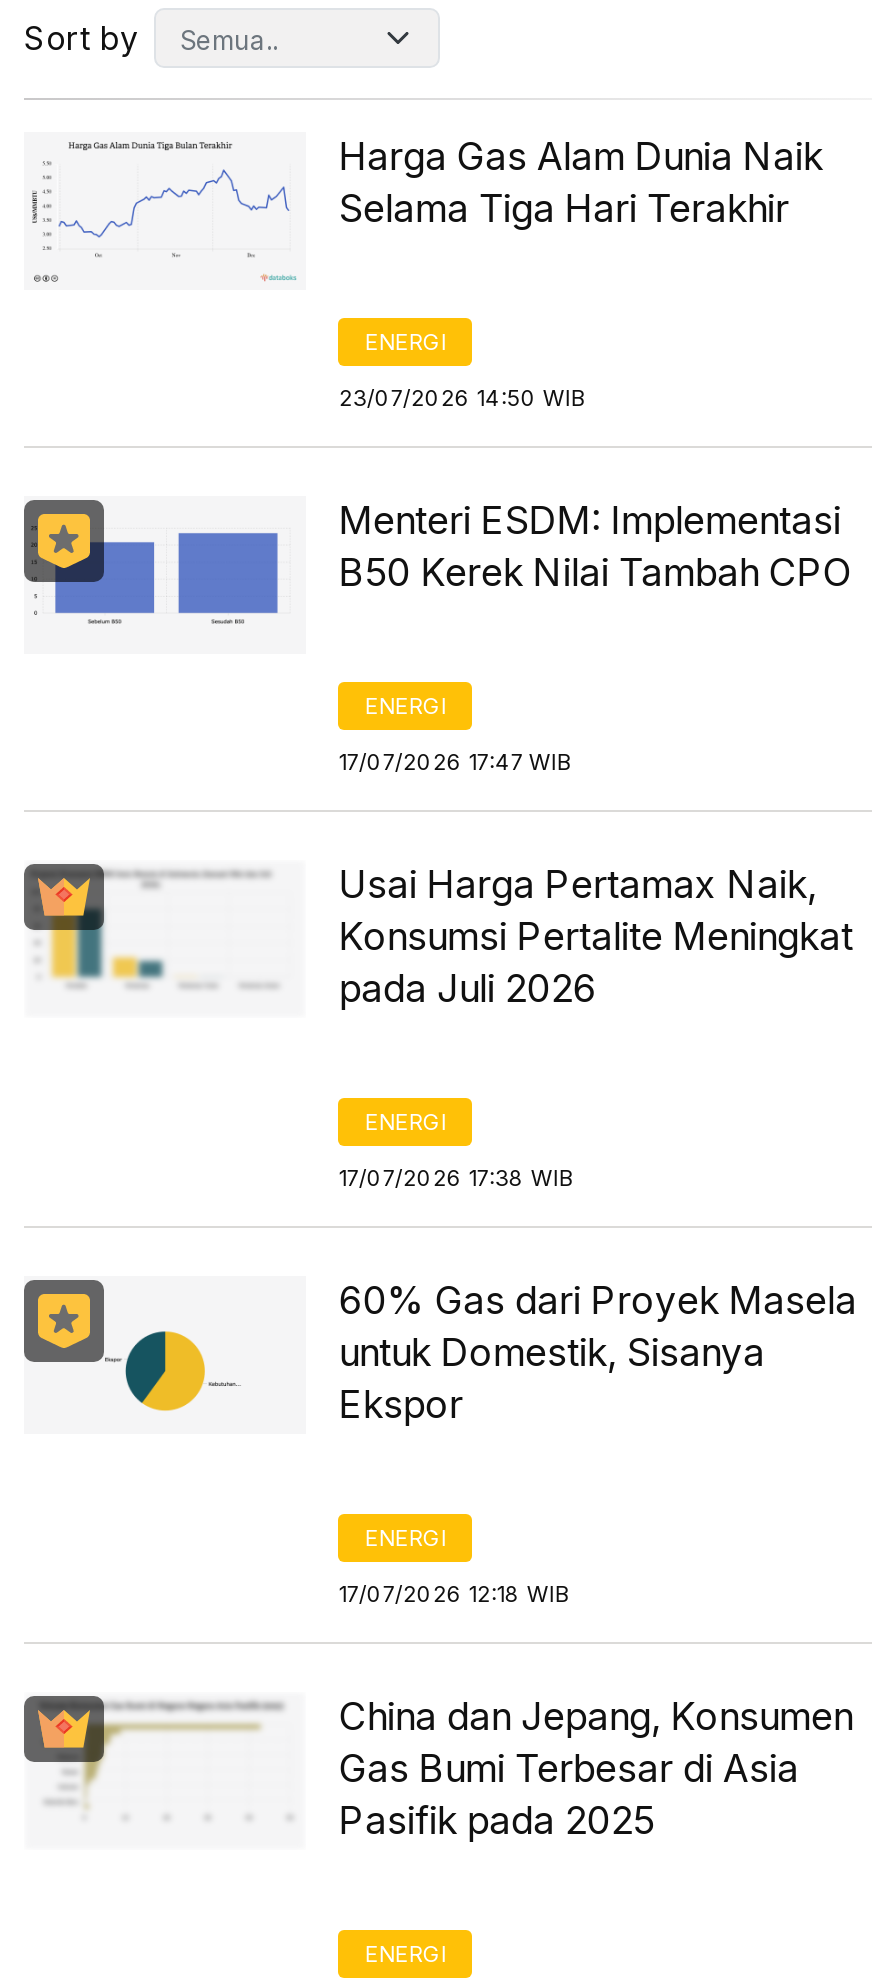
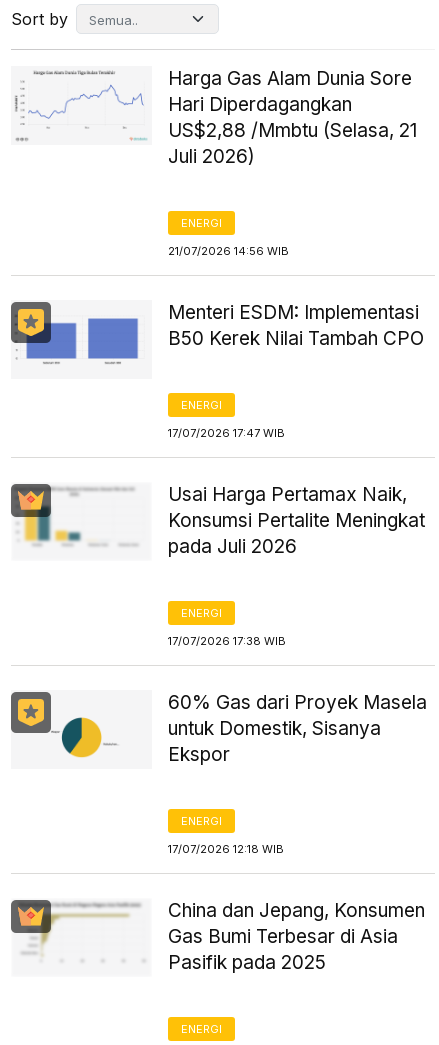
- Harga Gas Alam Dunia Naik
- Selama Tiga Hari Terakhir
+ Harga Gas Alam Dunia Sore
+ Hari Diperdagangkan
+ US$2,88 /Mmbtu (Selasa, 21
+ Juli 2026)

- 23/07/2026 14:50 WIB
+ 21/07/2026 14:56 WIB
